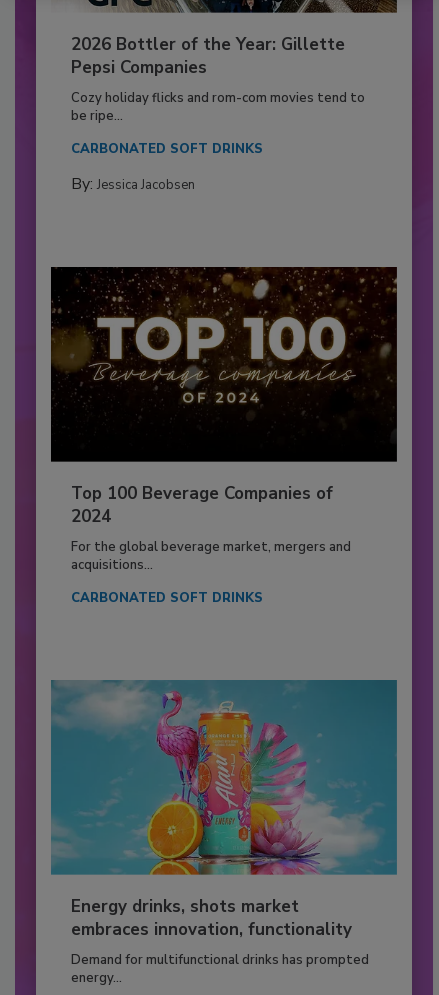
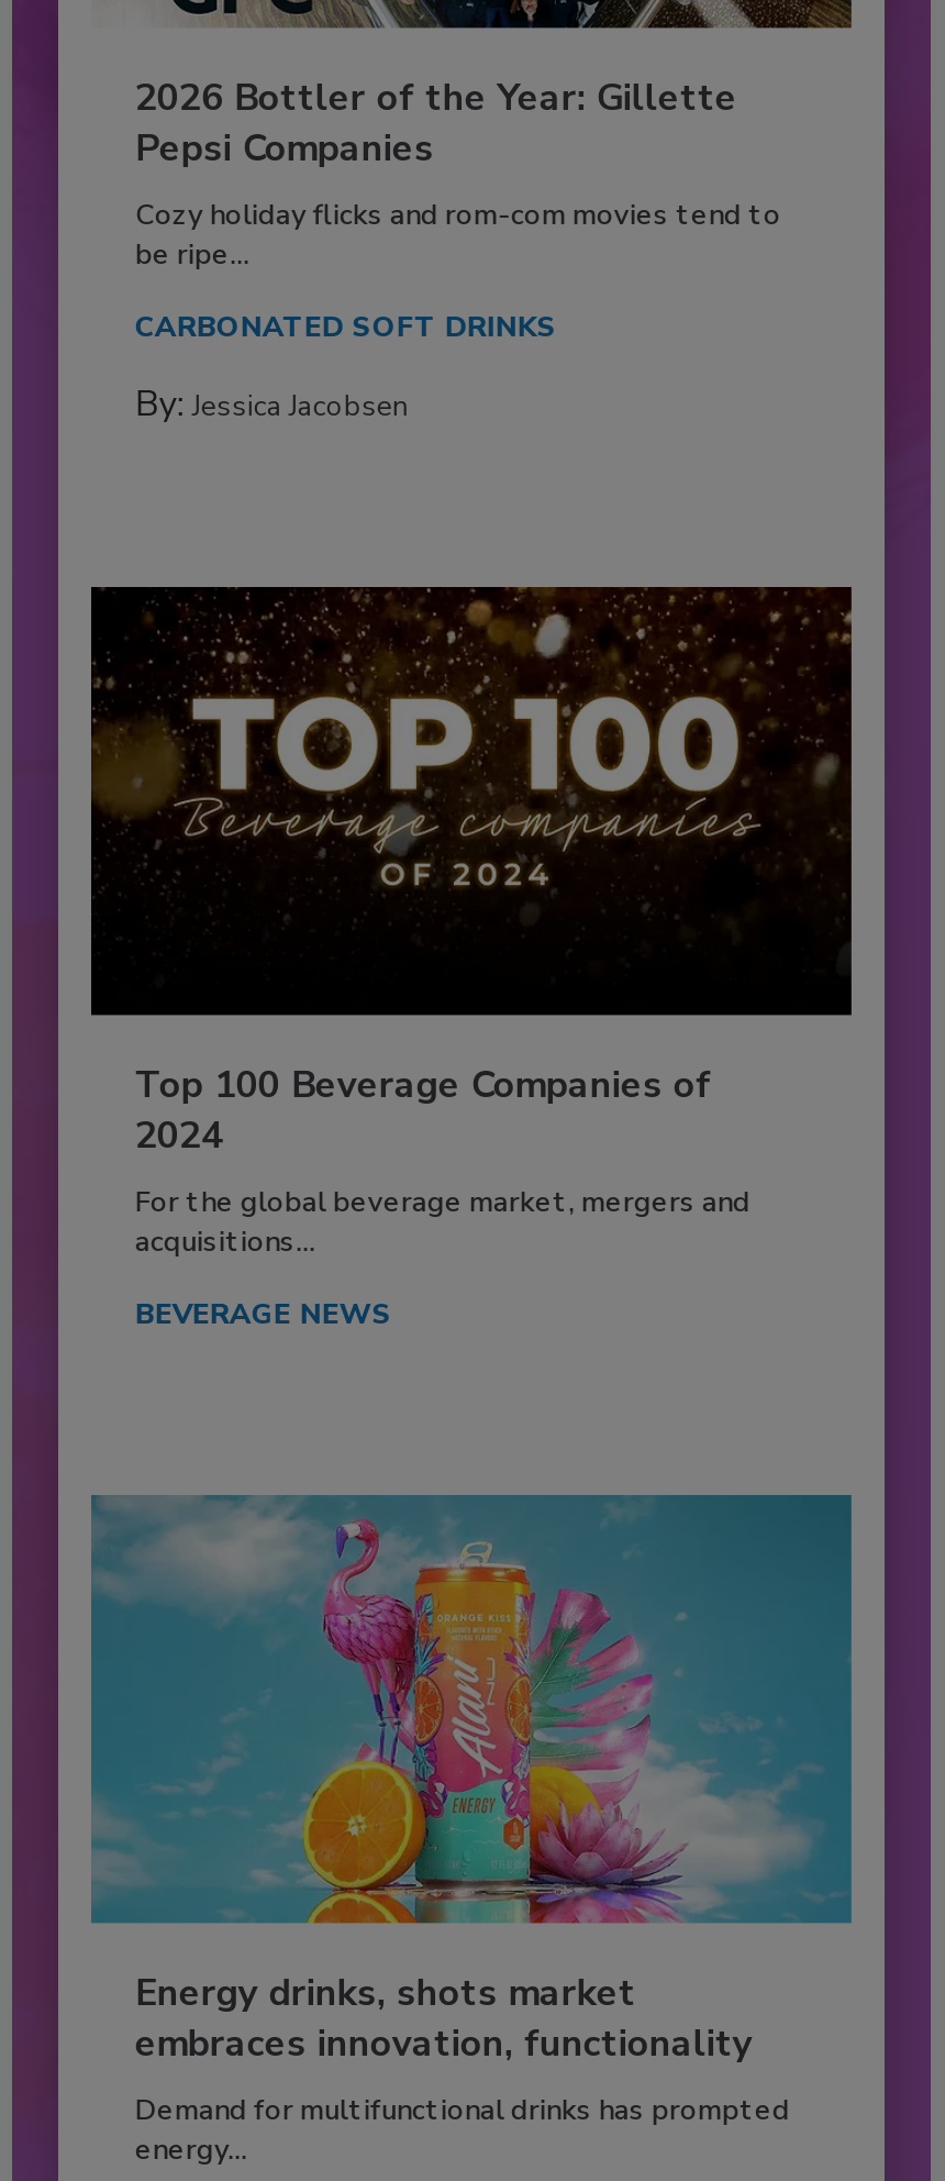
- CARBONATED SOFT DRINKS
+ BEVERAGE NEWS
